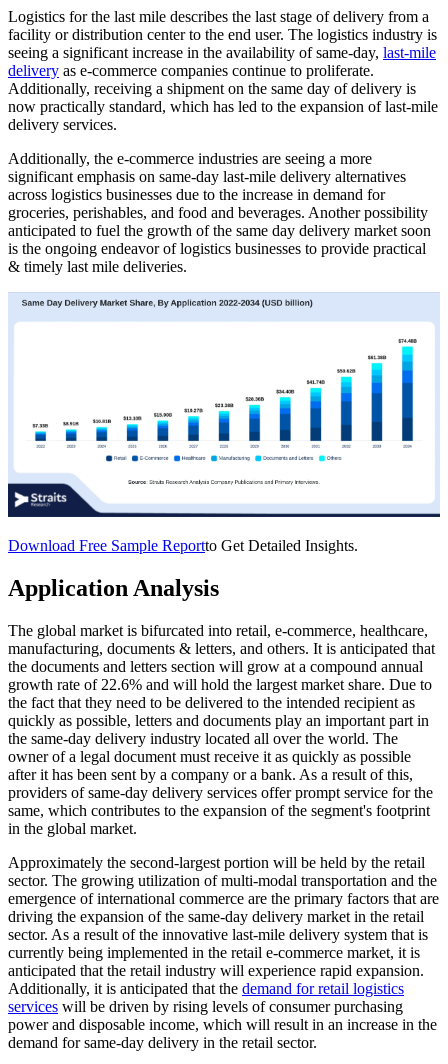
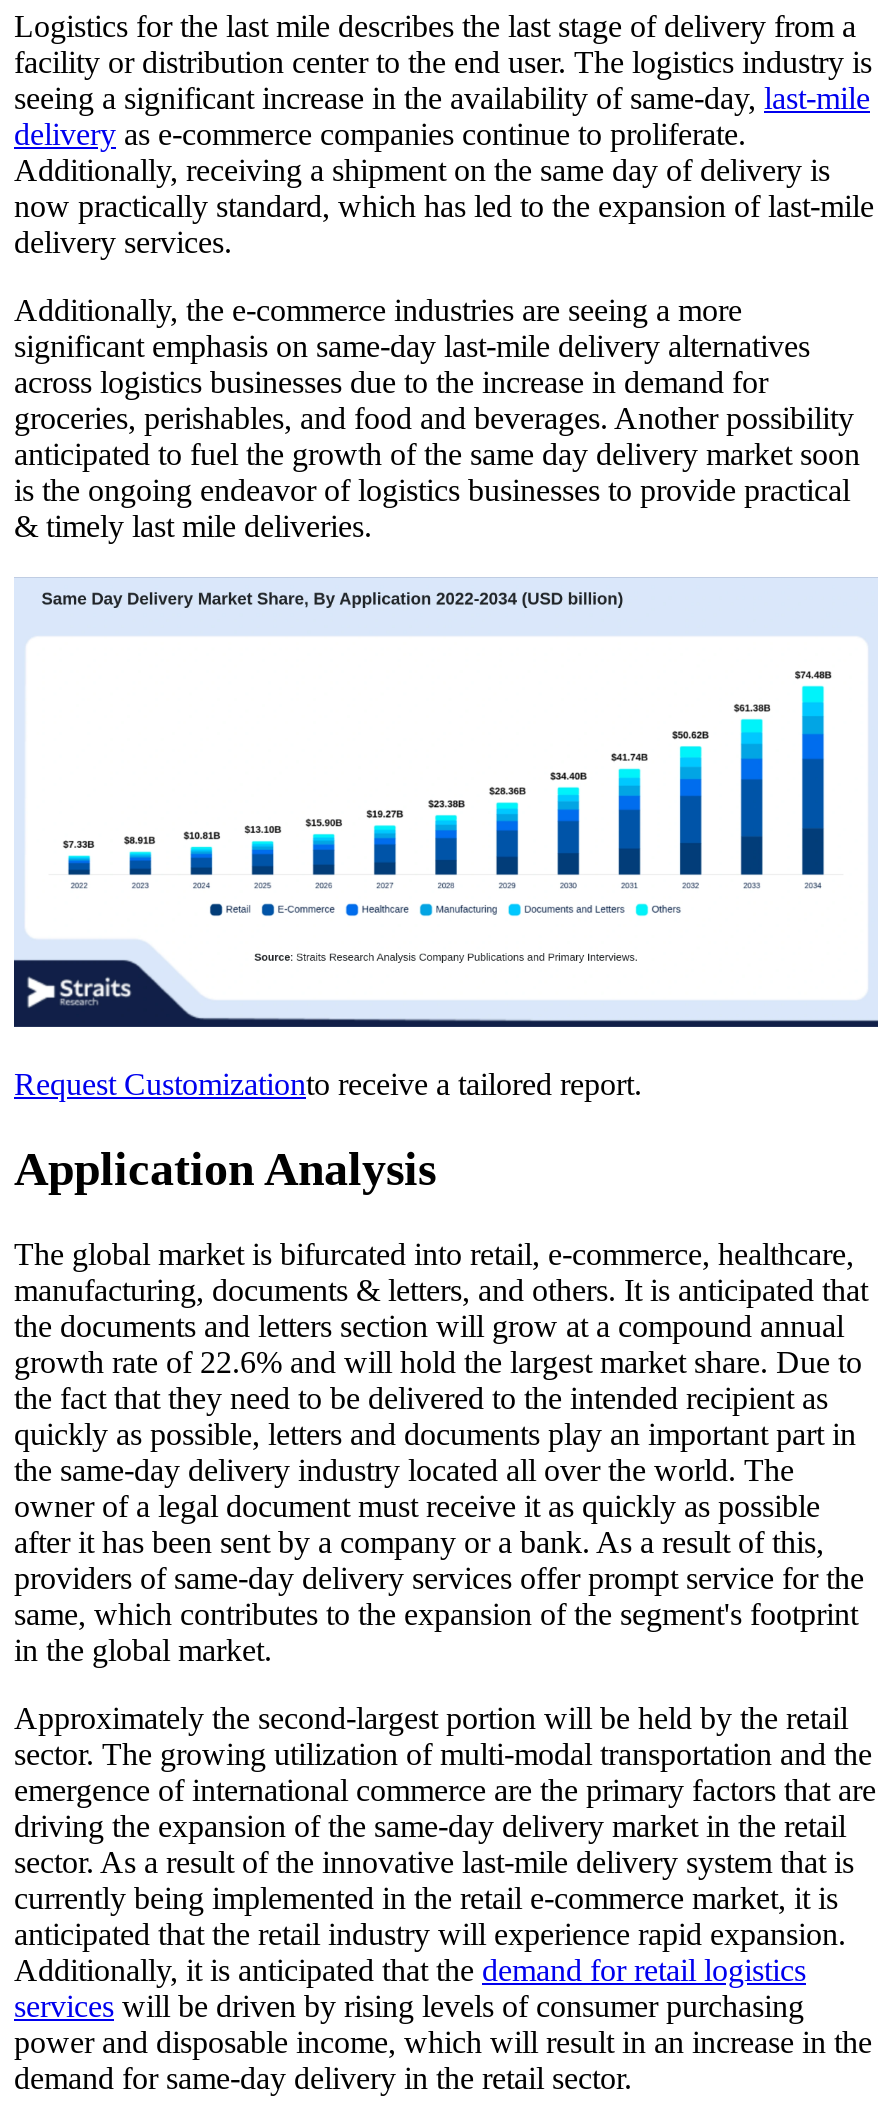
- Download Free Sample Reportto Get Detailed Insights.
+ Request Customizationto receive a tailored report.
